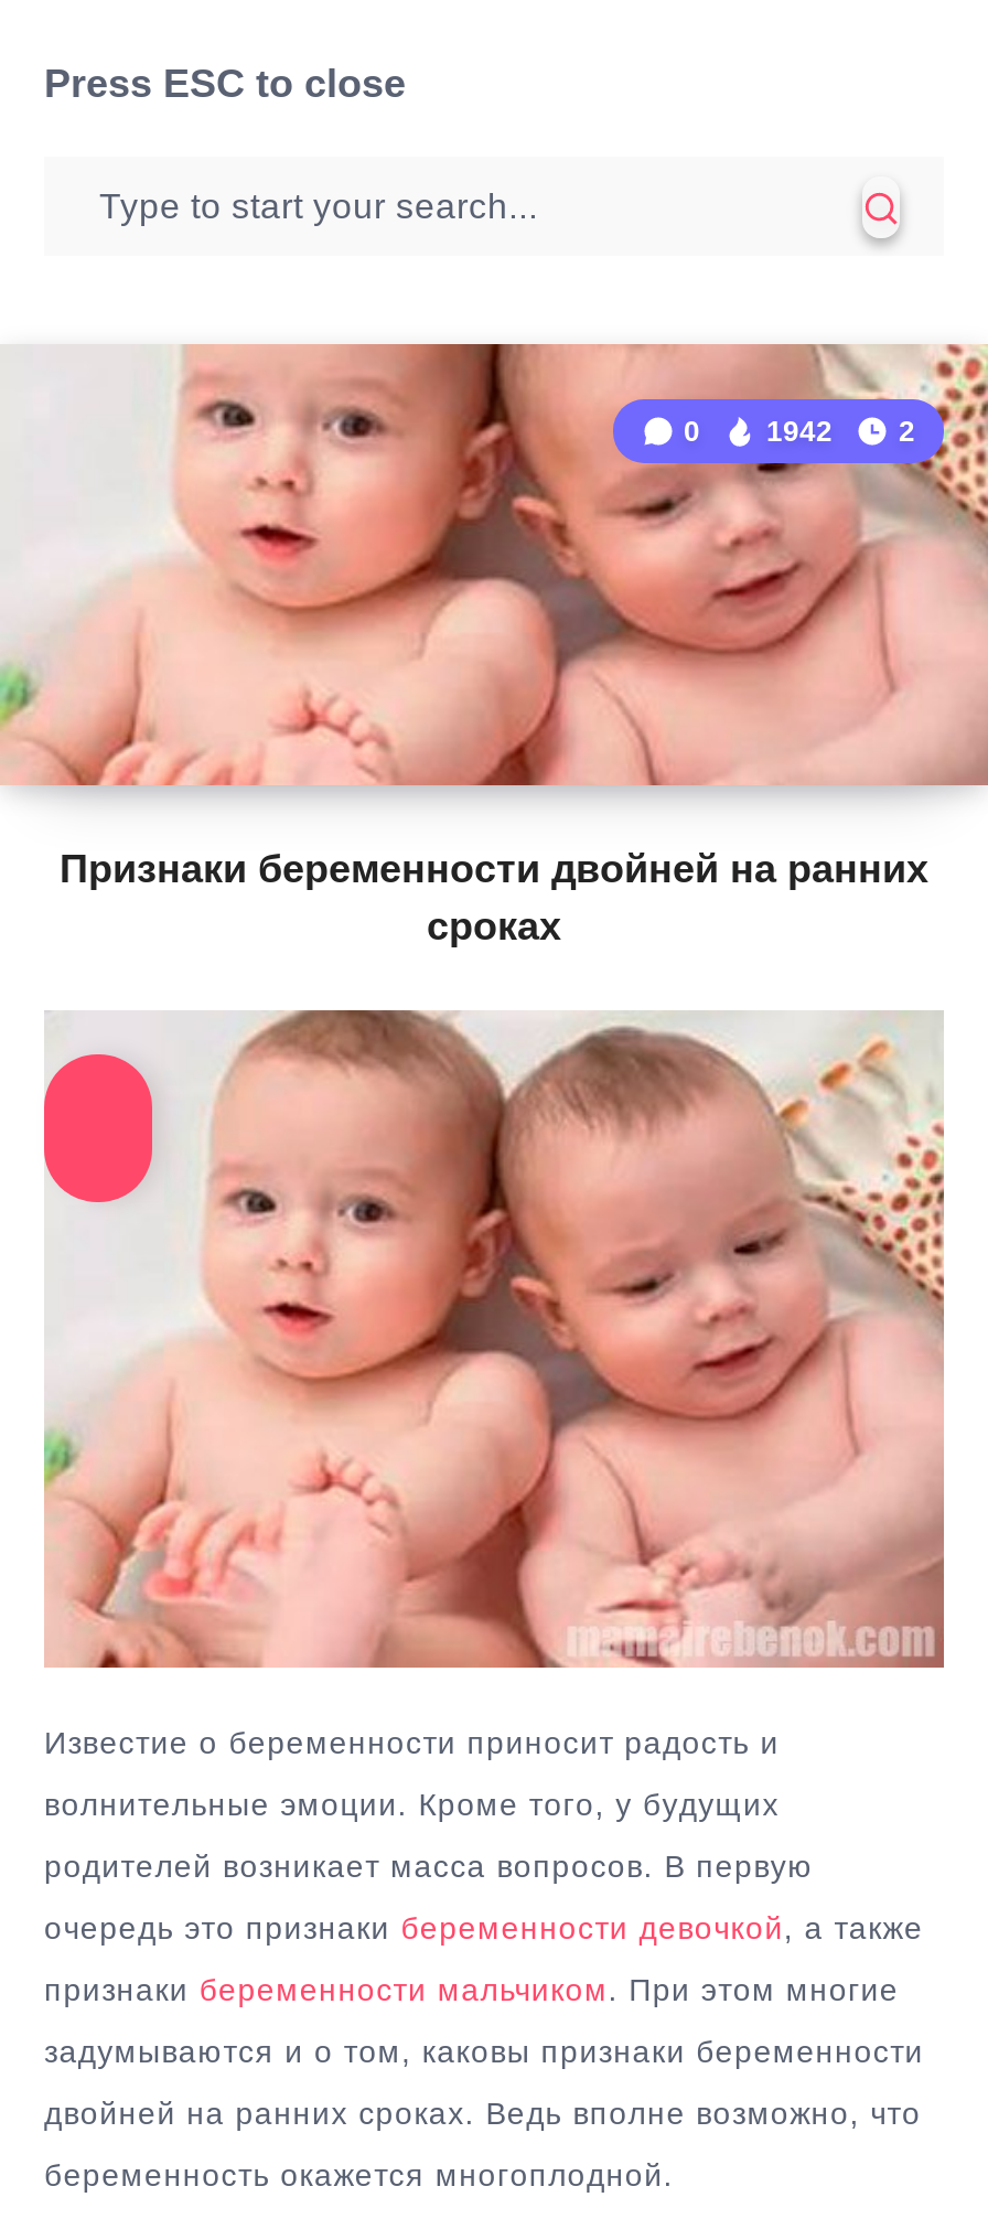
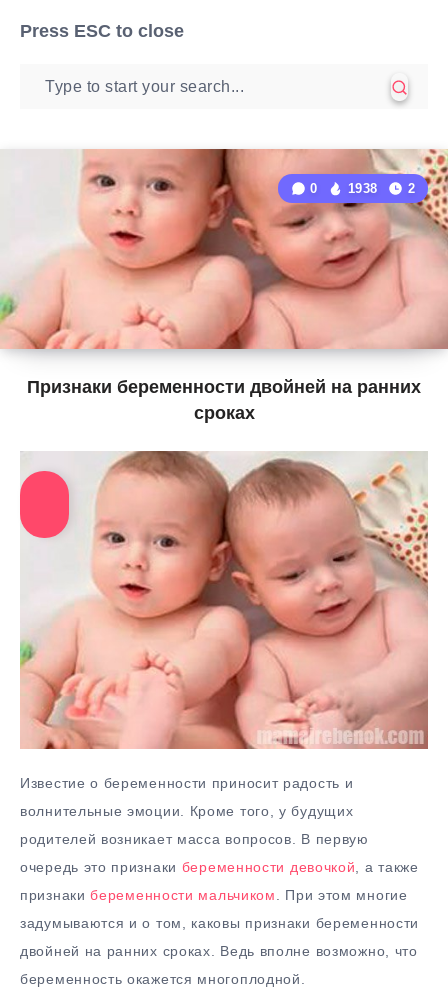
- 0 1942 2
+ 0 1938 2
